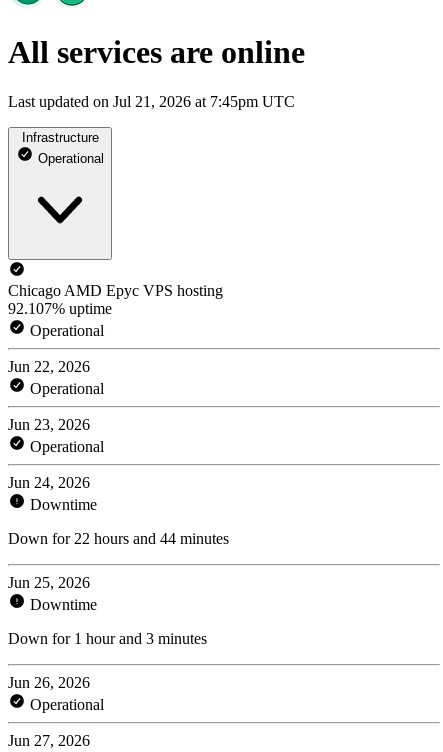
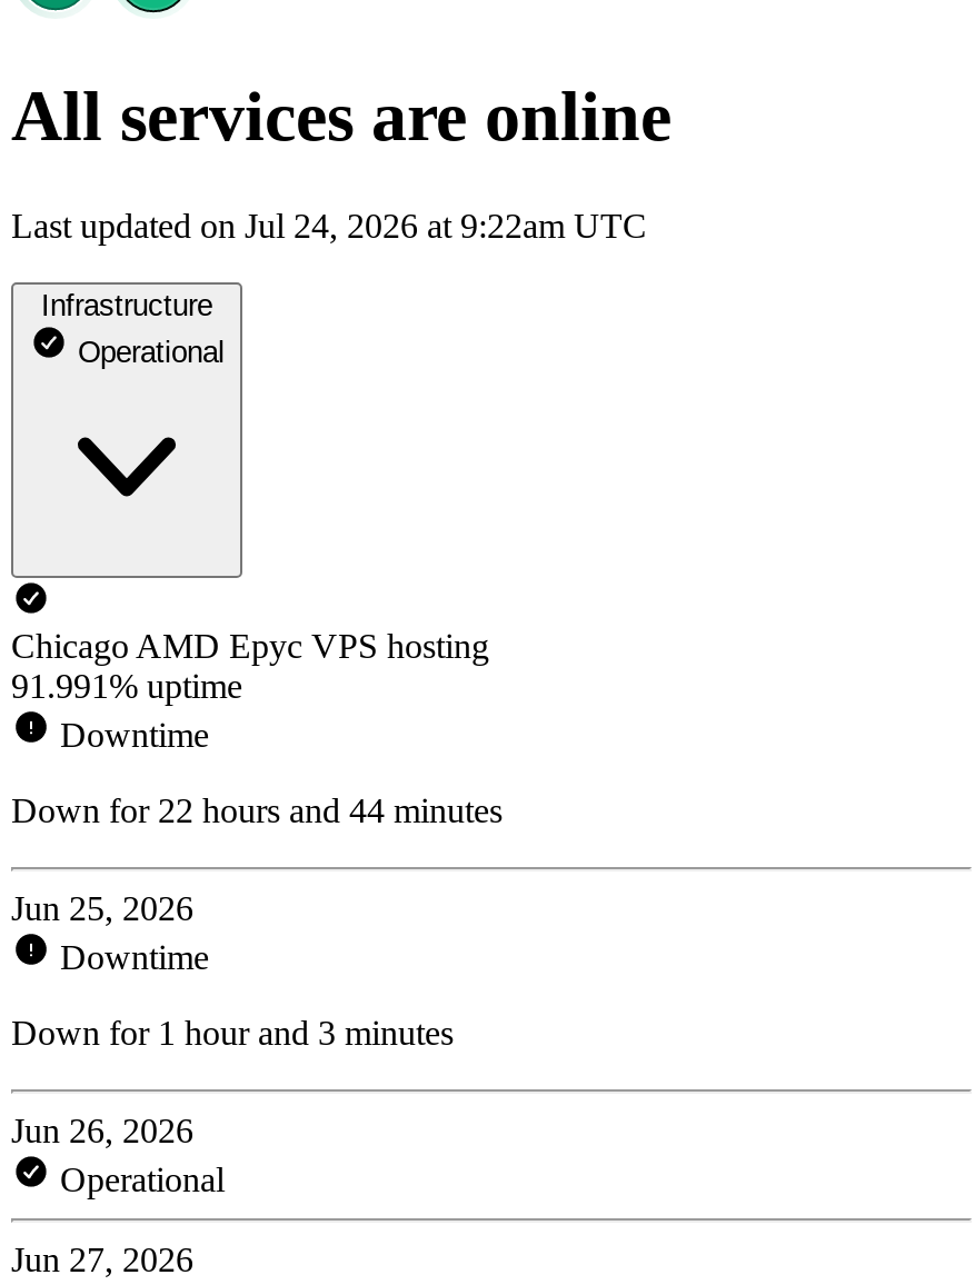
- Last updated on Jul 21, 2026 at 7:45pm UTC
+ Last updated on Jul 24, 2026 at 9:22am UTC

- 92.107% uptime
- Operational
- Jun 22, 2026
- Operational
- Jun 23, 2026
- Operational
- Jun 24, 2026
+ 91.991% uptime
